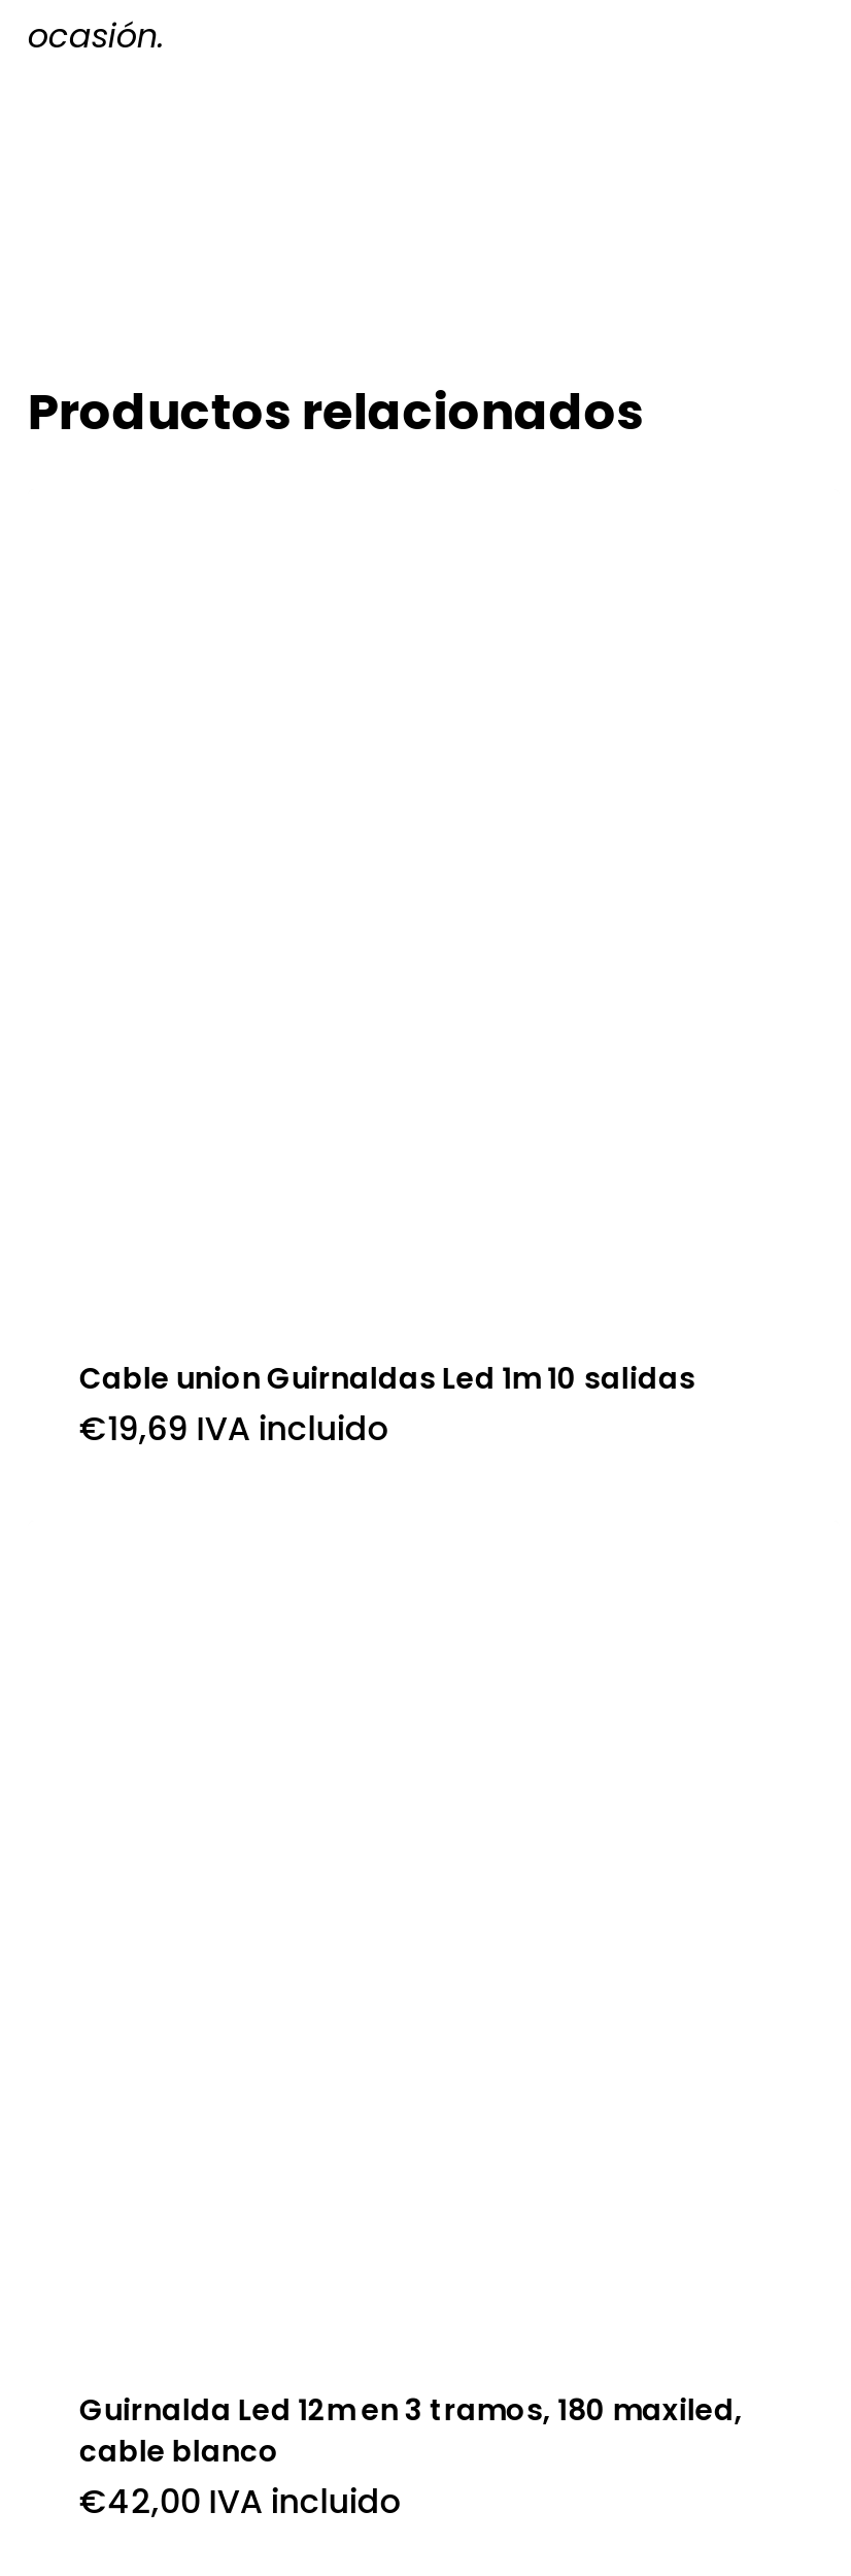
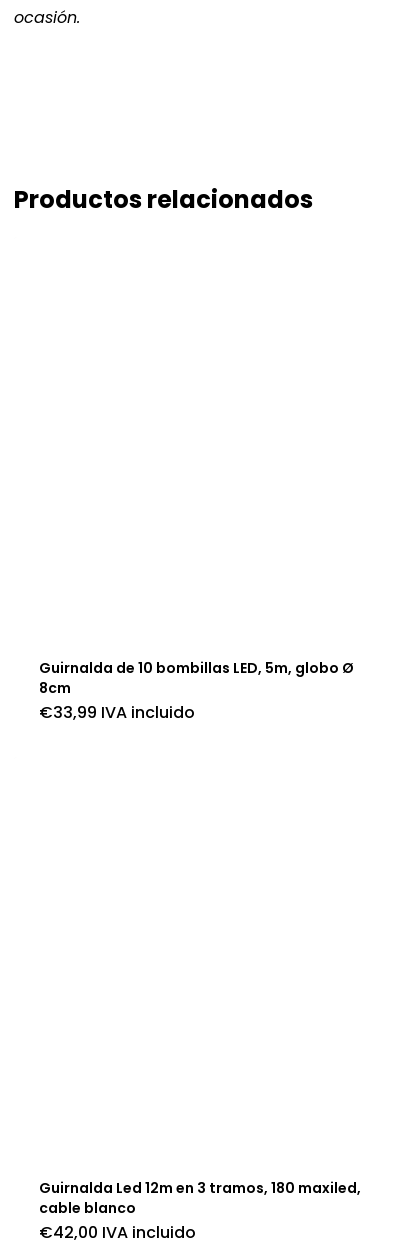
- Cable union Guirnaldas Led 1m 10 salidas
- €19,69 IVA incluido
+ Guirnalda de 10 bombillas LED, 5m, globo Ø
+ 8cm
+ €33,99 IVA incluido
